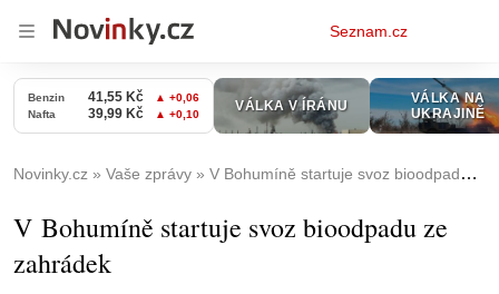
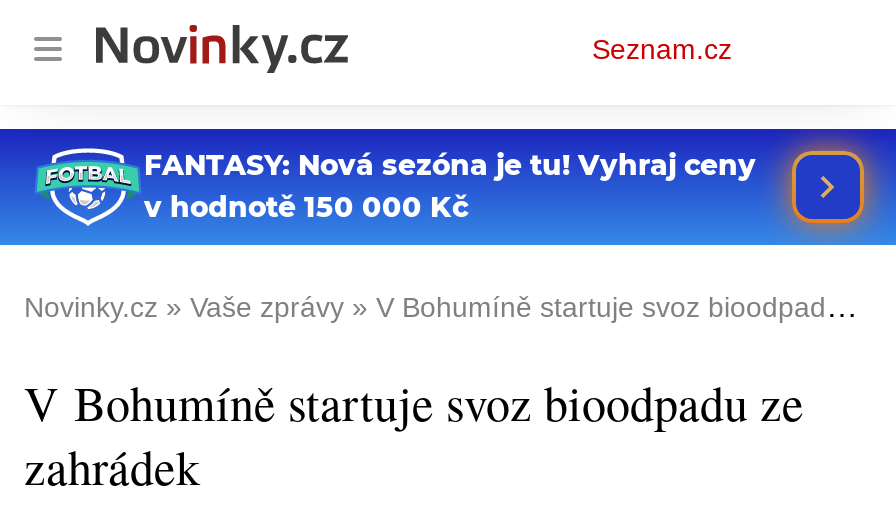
- [image]
+ [image]
